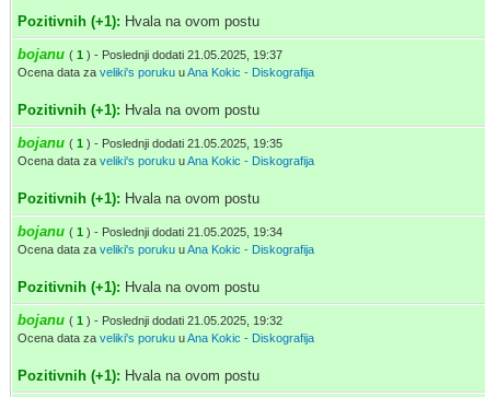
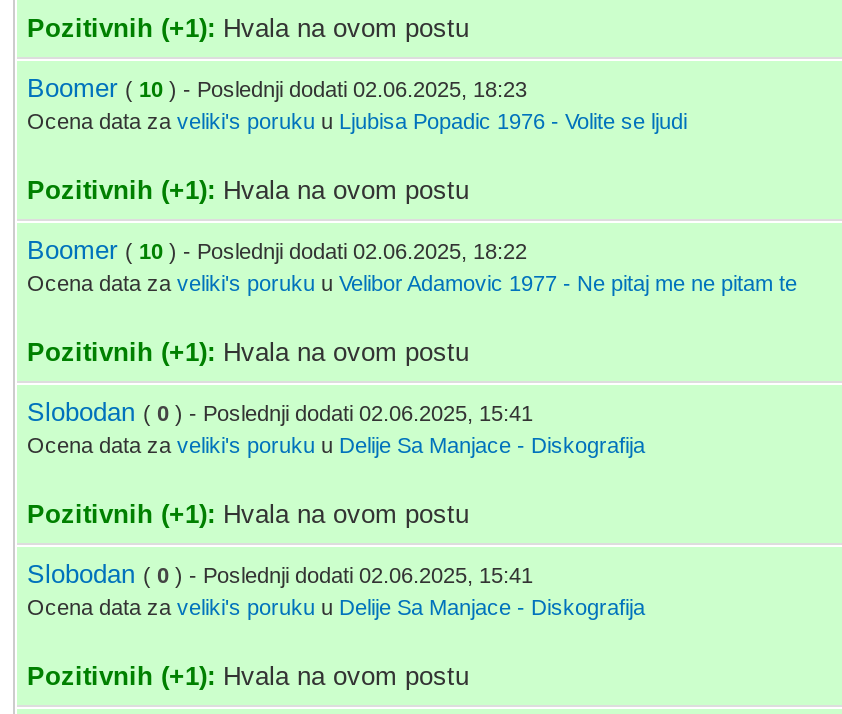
- bojanu ( 1 ) - Poslednji dodati 21.05.2025, 19:37
- Ocena data za veliki's poruku u Ana Kokic - Diskografija
+ Boomer ( 10 ) - Poslednji dodati 02.06.2025, 18:23
+ Ocena data za veliki's poruku u Ljubisa Popadic 1976 - Volite se ljudi

- bojanu ( 1 ) - Poslednji dodati 21.05.2025, 19:35
- Ocena data za veliki's poruku u Ana Kokic - Diskografija
+ Boomer ( 10 ) - Poslednji dodati 02.06.2025, 18:22
+ Ocena data za veliki's poruku u Velibor Adamovic 1977 - Ne pitaj me ne pitam te

- bojanu ( 1 ) - Poslednji dodati 21.05.2025, 19:34
- Ocena data za veliki's poruku u Ana Kokic - Diskografija
+ Slobodan ( 0 ) - Poslednji dodati 02.06.2025, 15:41
+ Ocena data za veliki's poruku u Delije Sa Manjace - Diskografija

- bojanu ( 1 ) - Poslednji dodati 21.05.2025, 19:32
- Ocena data za veliki's poruku u Ana Kokic - Diskografija
+ Slobodan ( 0 ) - Poslednji dodati 02.06.2025, 15:41
+ Ocena data za veliki's poruku u Delije Sa Manjace - Diskografija
